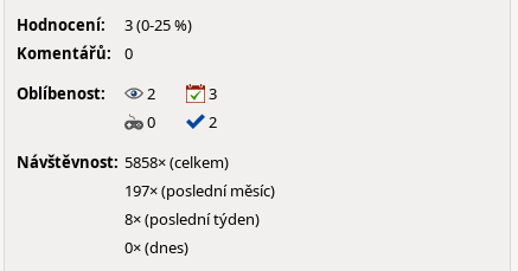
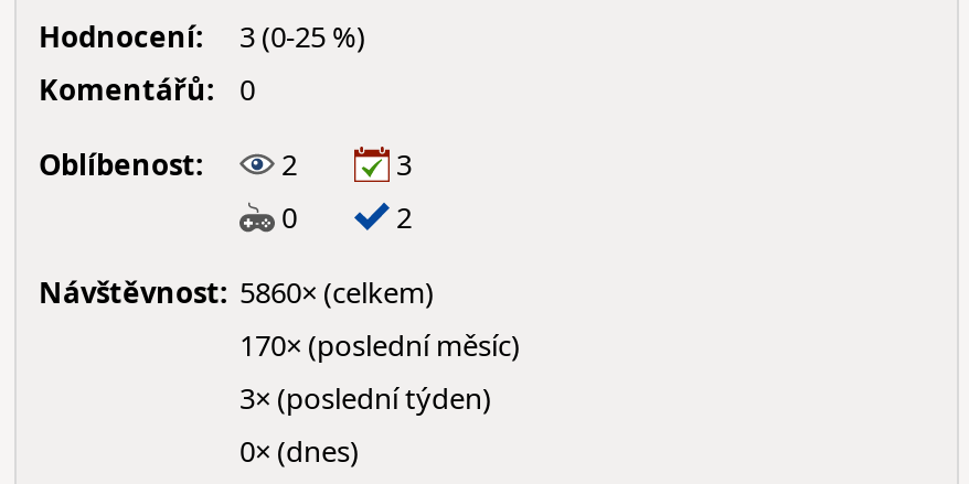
- Návštěvnost: 5858× (celkem)
+ Návštěvnost: 5860× (celkem)

- 197× (poslední měsíc)
+ 170× (poslední měsíc)

- 8× (poslední týden)
+ 3× (poslední týden)
